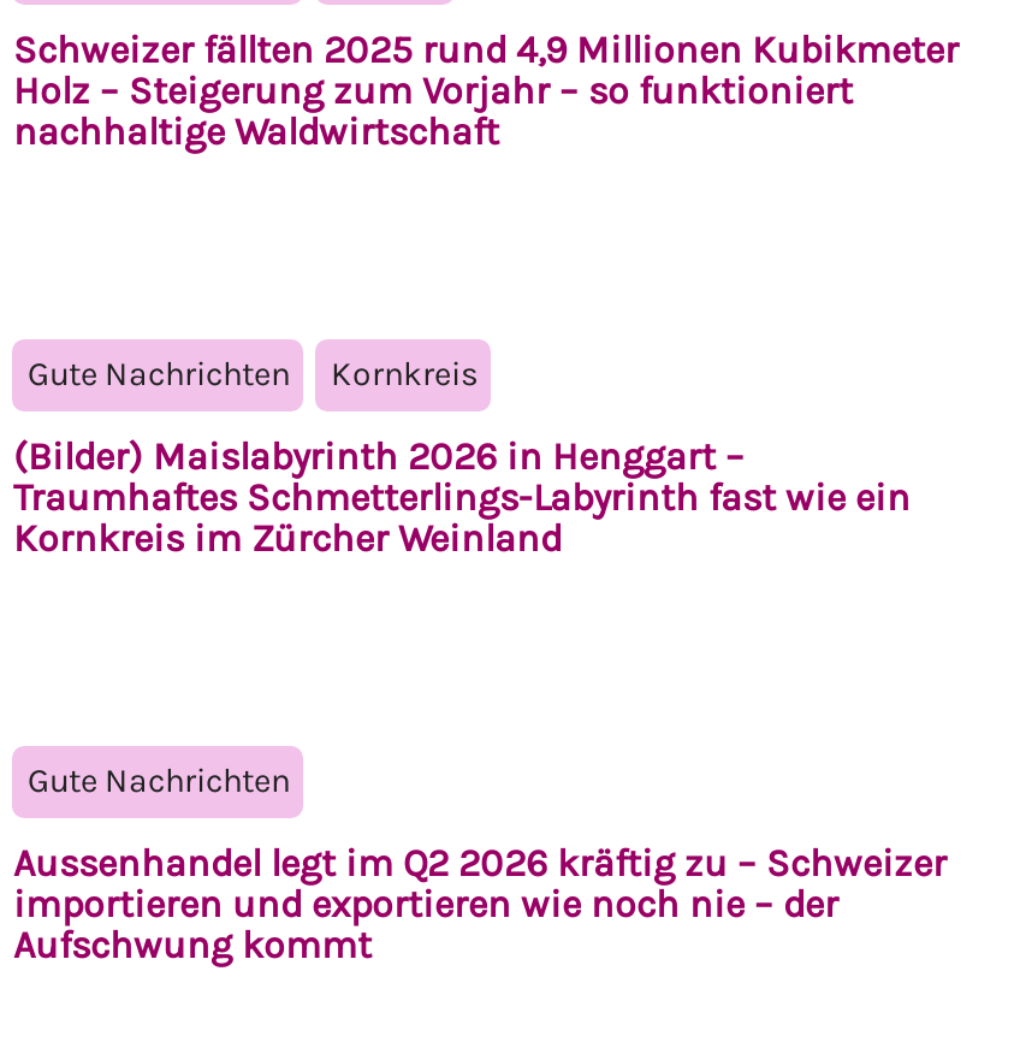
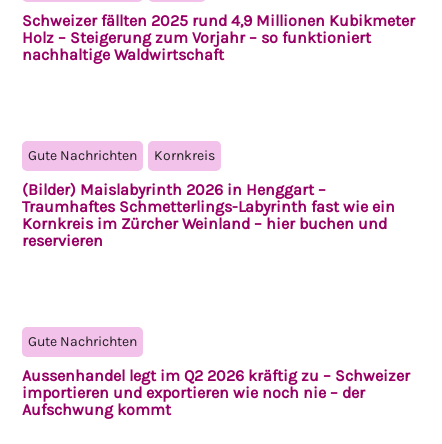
- Kornkreis im Zürcher Weinland
+ Kornkreis im Zürcher Weinland – hier buchen und
+ reservieren
